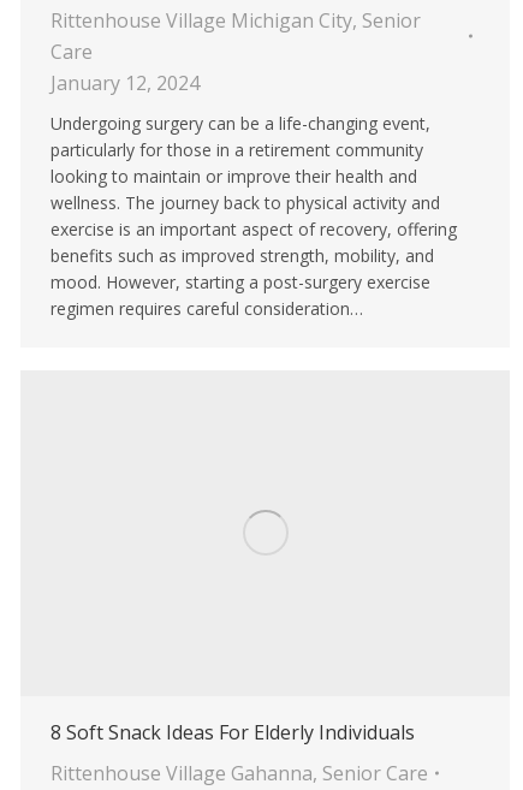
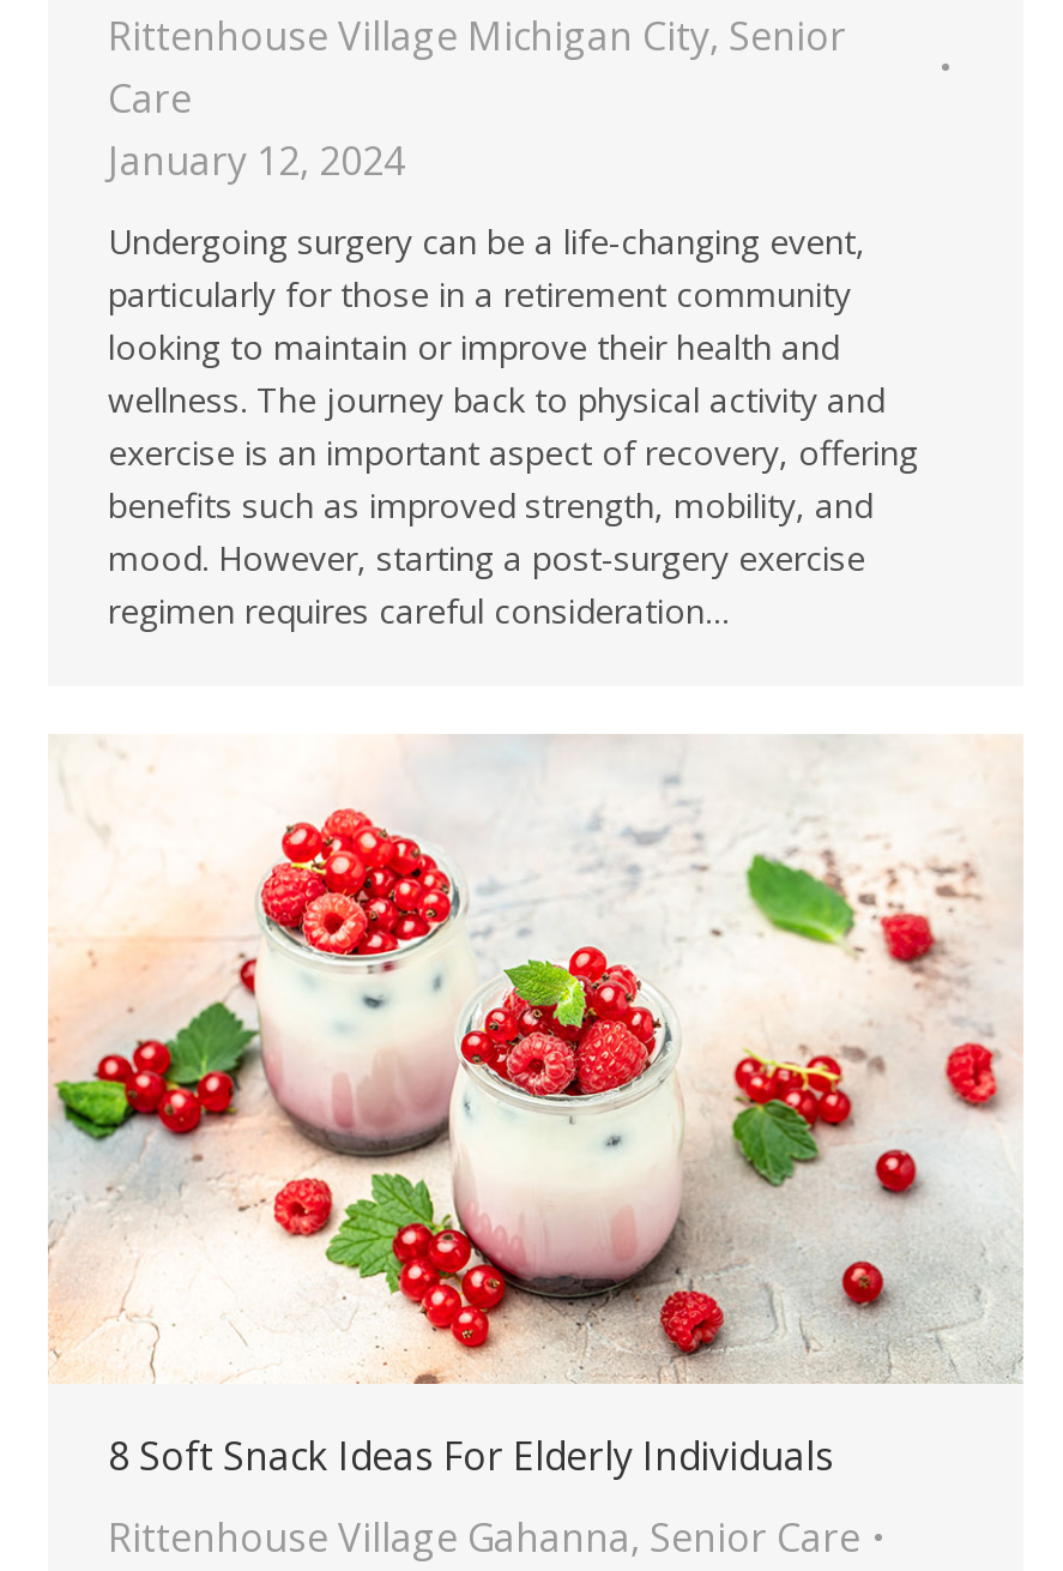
+ [image]
